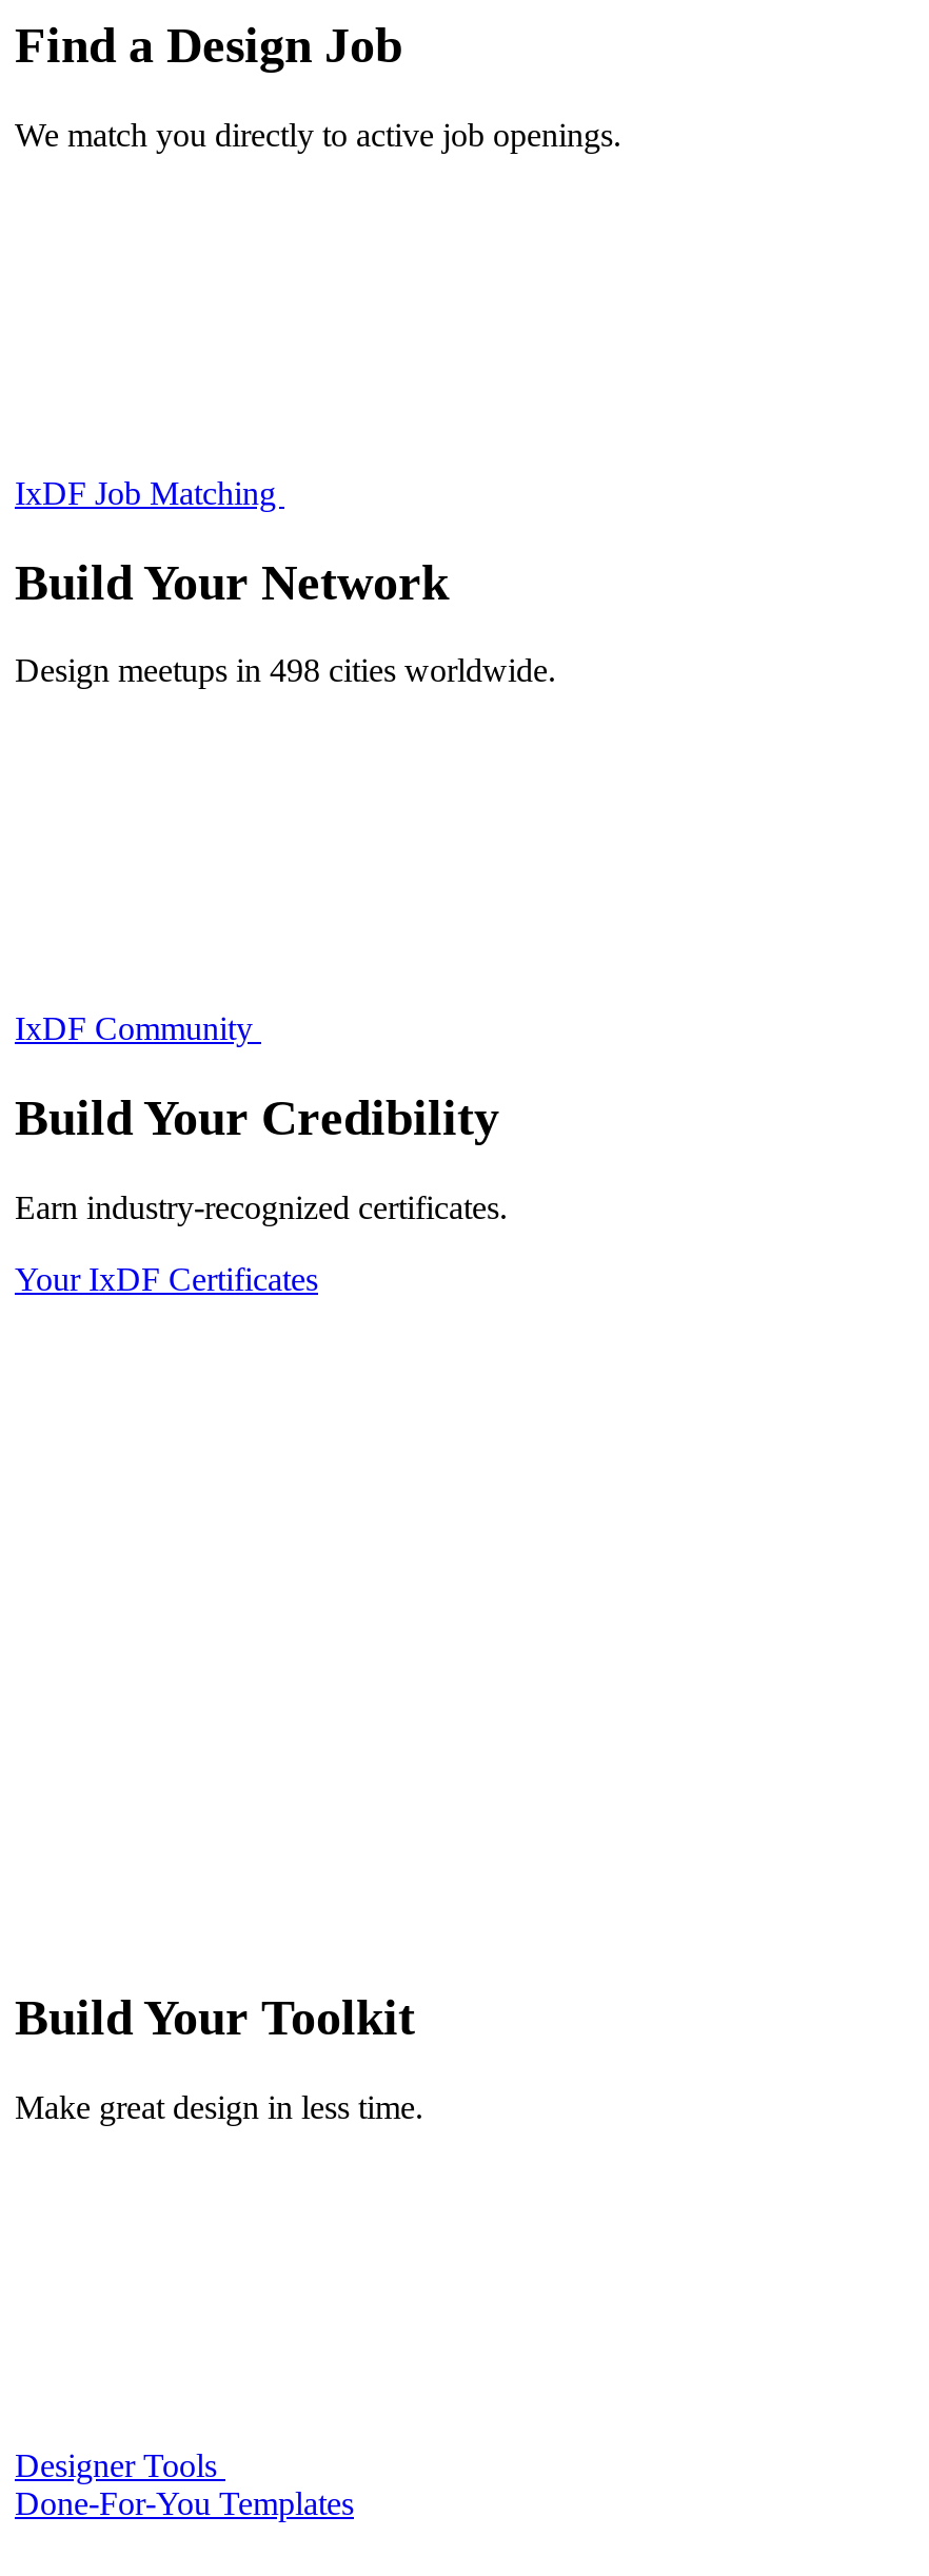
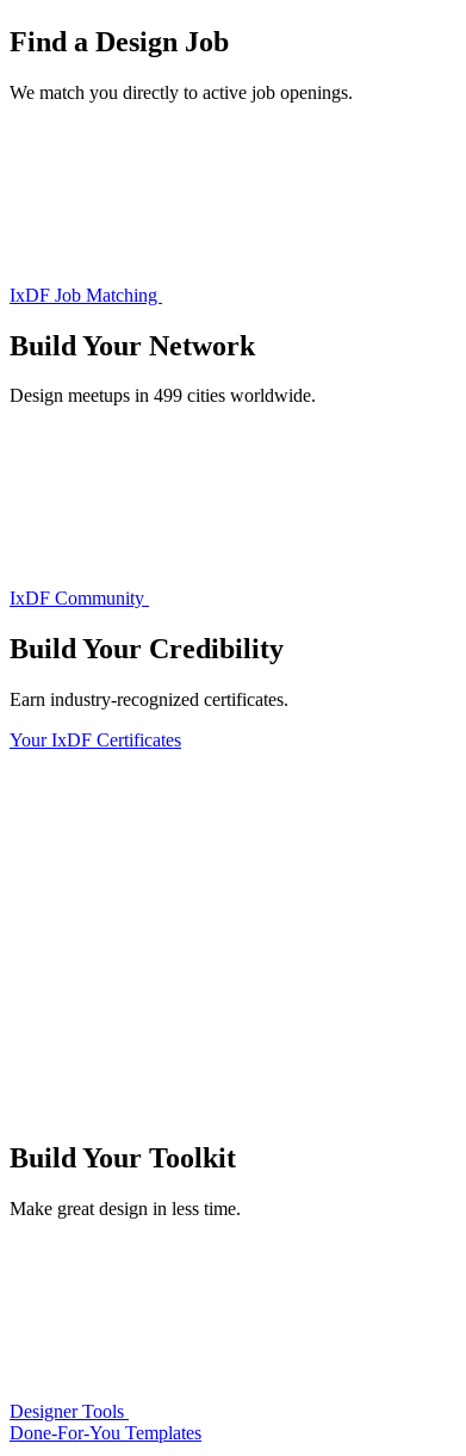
- Design meetups in 498 cities worldwide.
+ Design meetups in 499 cities worldwide.
